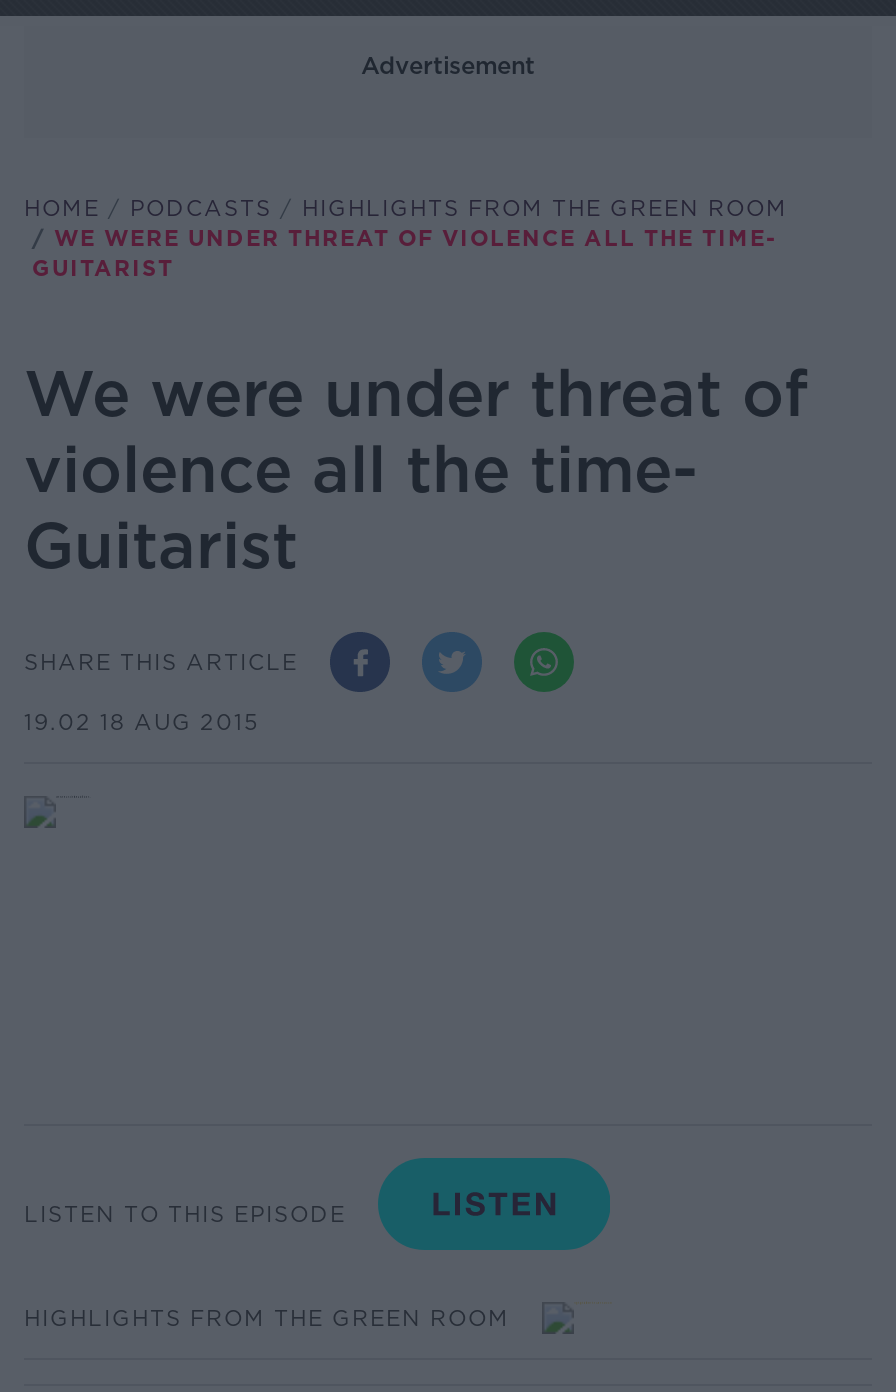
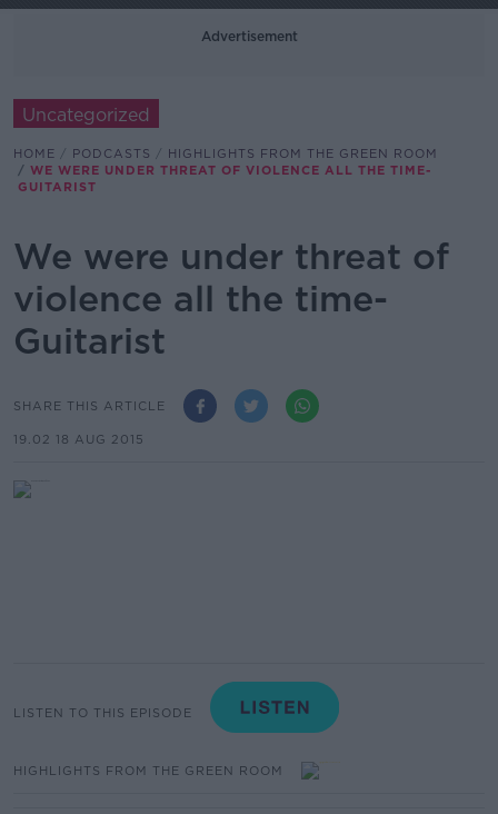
+ Uncategorized
